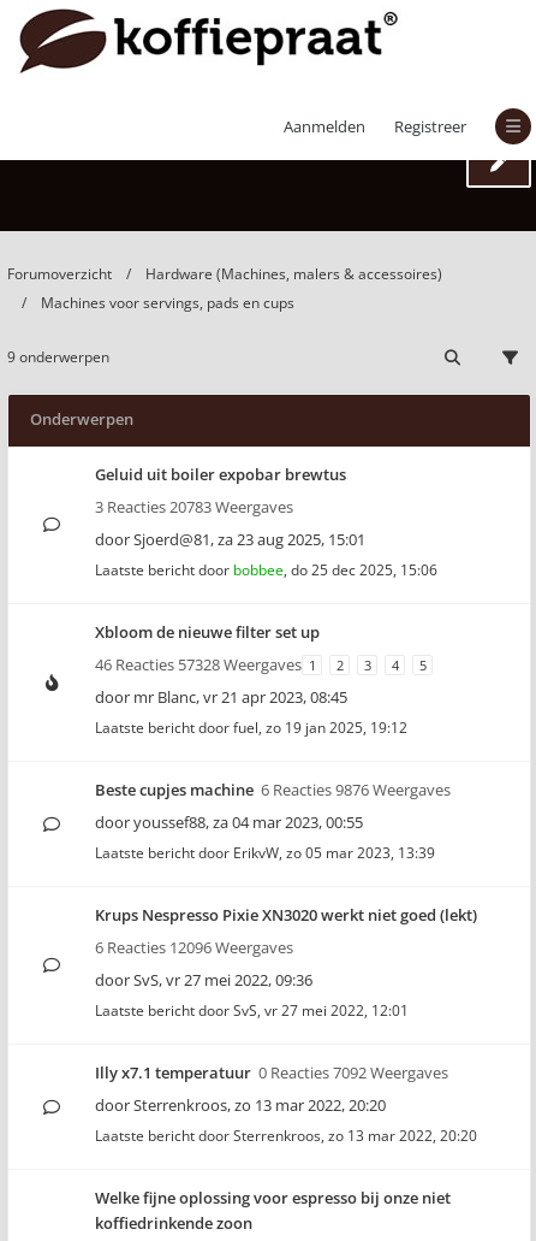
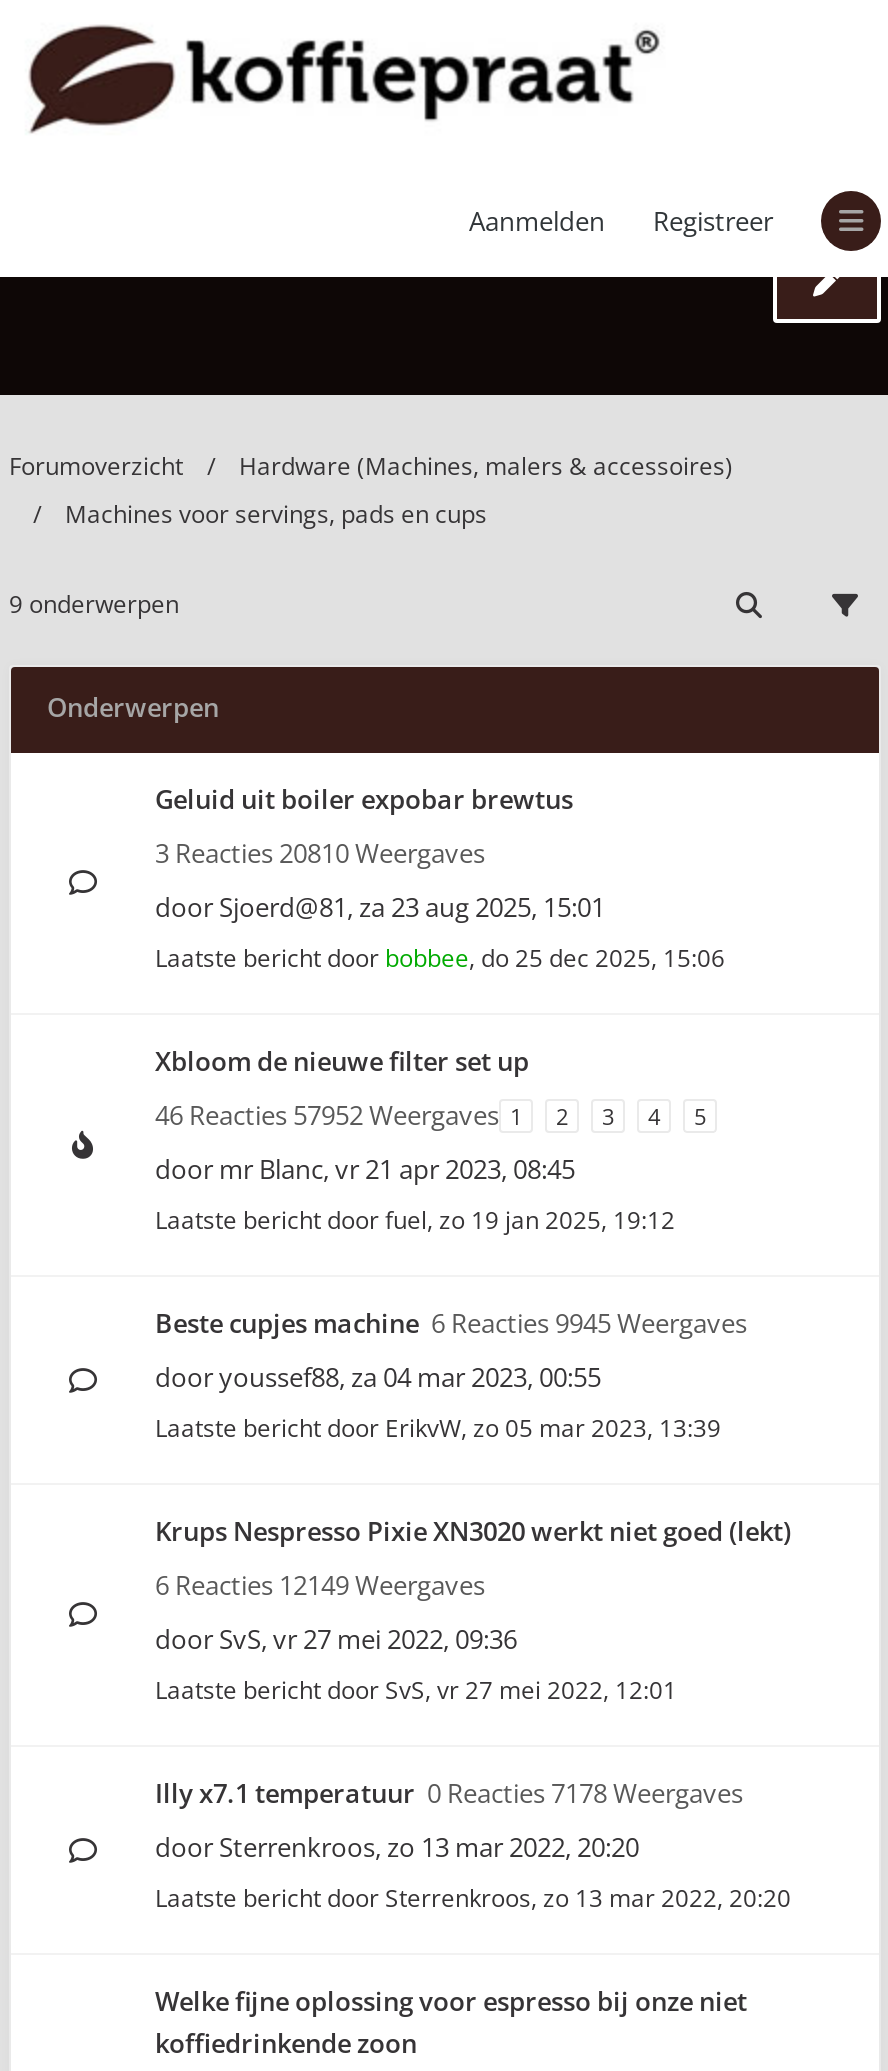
- 3 Reacties 20783 Weergaves
+ 3 Reacties 20810 Weergaves

- 46 Reacties 57328 Weergaves 1
+ 46 Reacties 57952 Weergaves 1

- Beste cupjes machine 6 Reacties 9876 Weergaves
+ Beste cupjes machine 6 Reacties 9945 Weergaves

- 6 Reacties 12096 Weergaves
+ 6 Reacties 12149 Weergaves

- Illy x7.1 temperatuur 0 Reacties 7092 Weergaves
+ Illy x7.1 temperatuur 0 Reacties 7178 Weergaves
